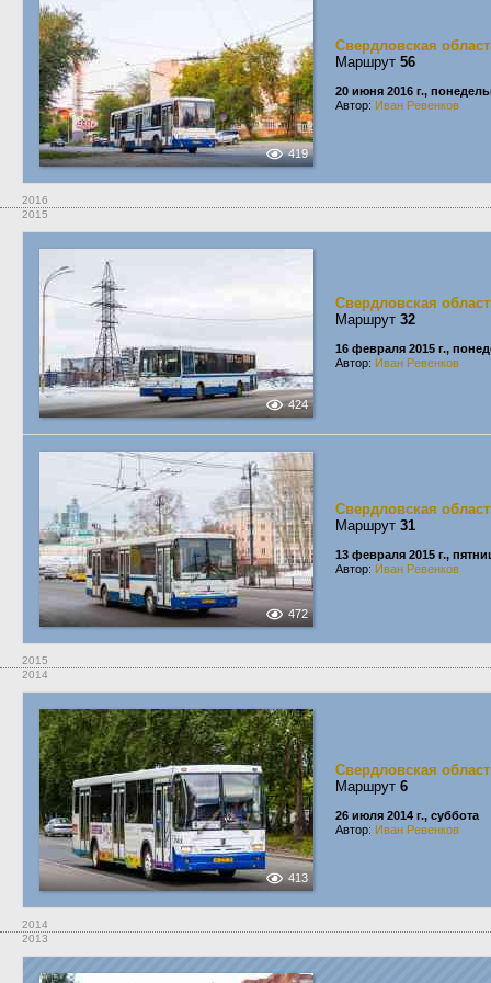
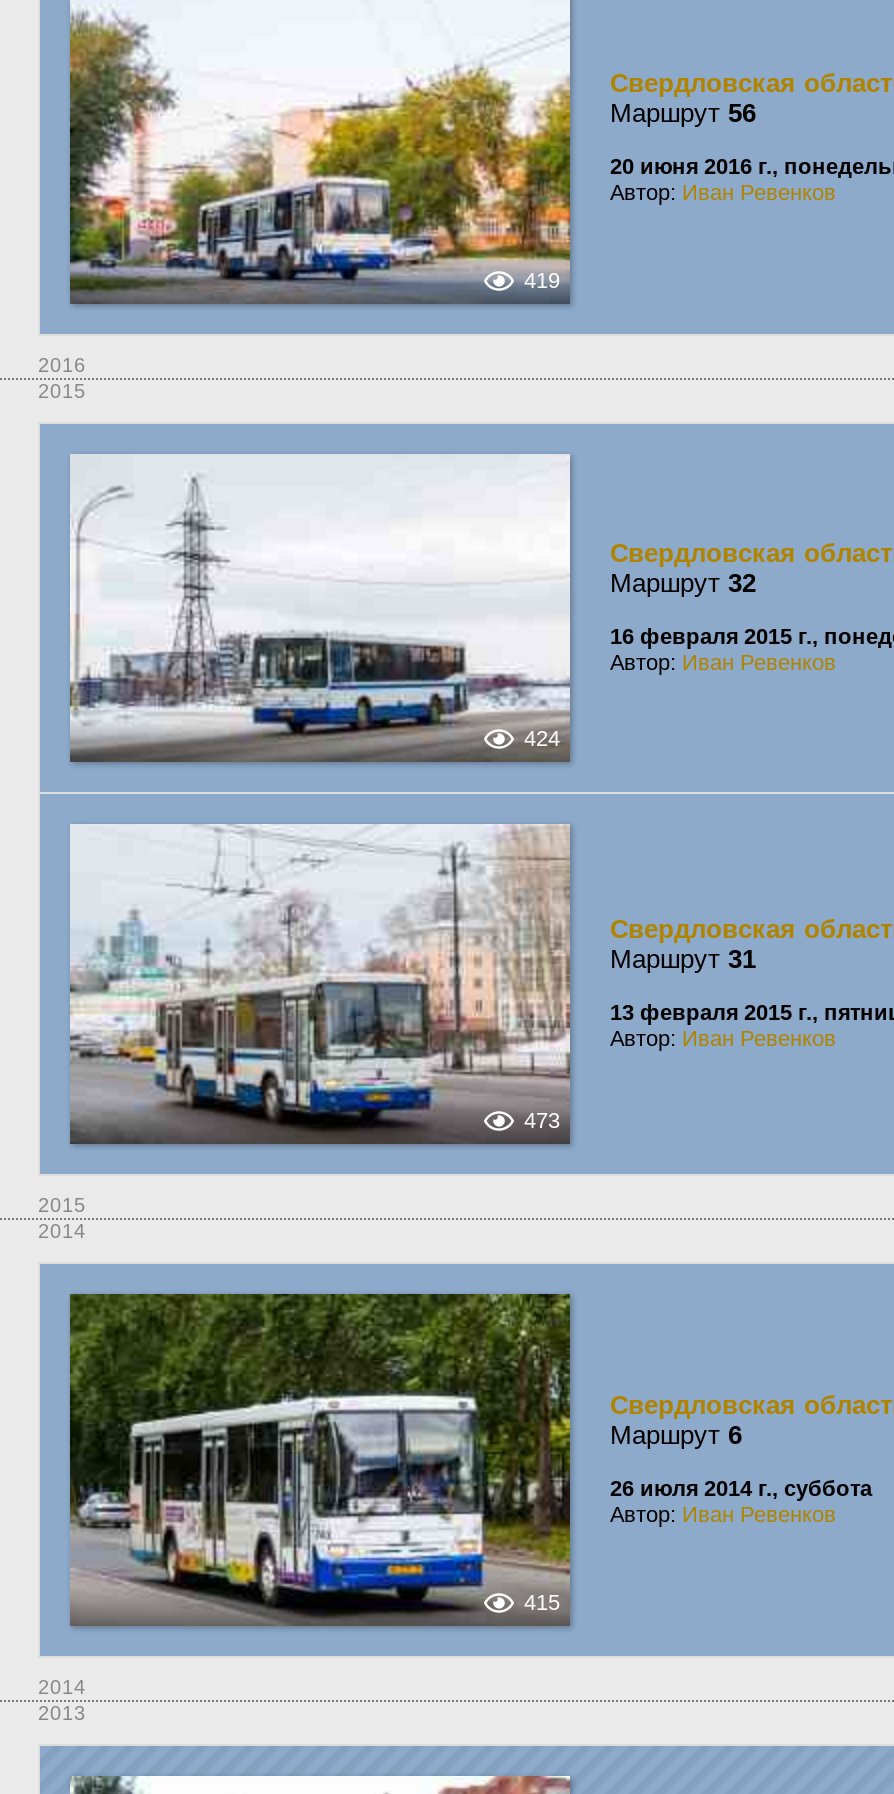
- 472
+ 473

- 413
+ 415
